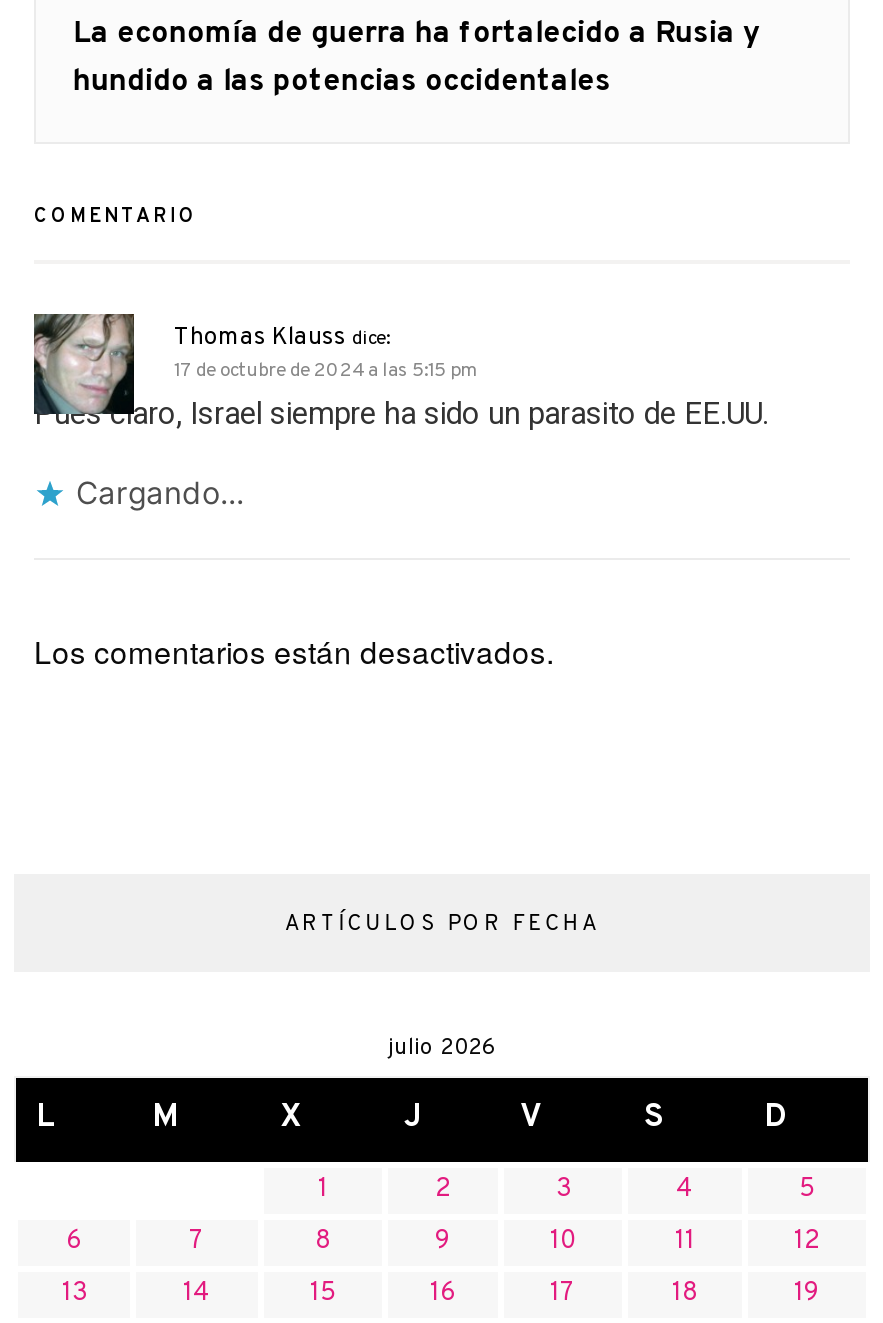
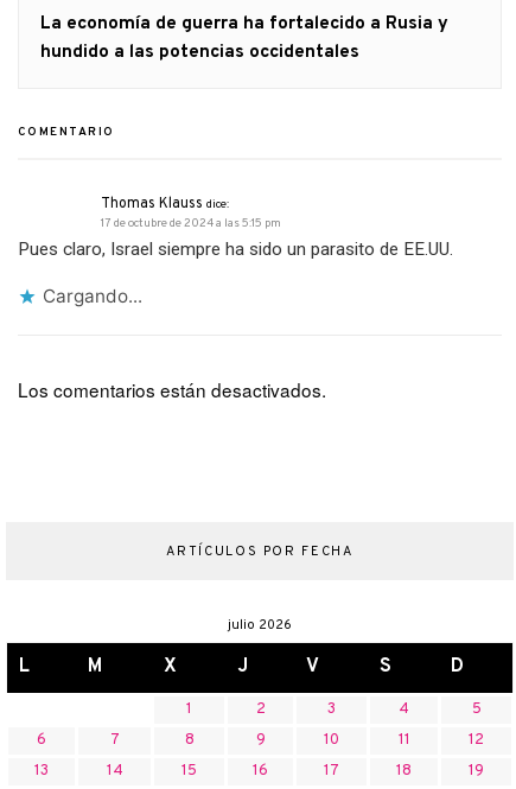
- [image]
